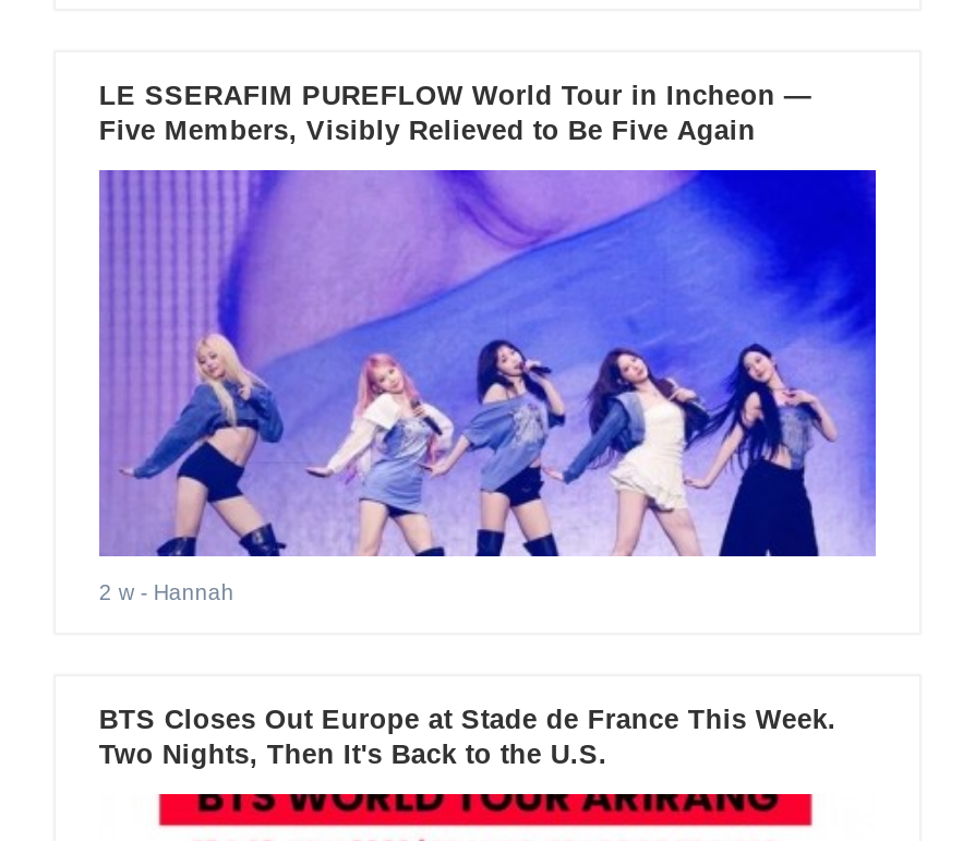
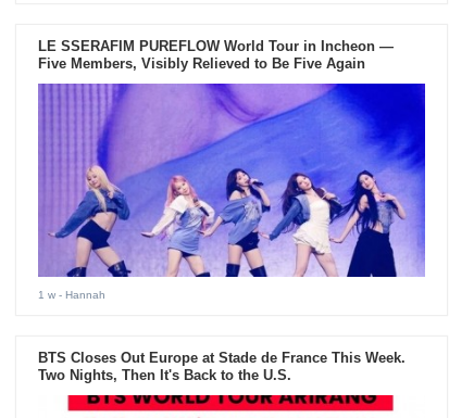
- 2 w - Hannah
+ 1 w - Hannah
